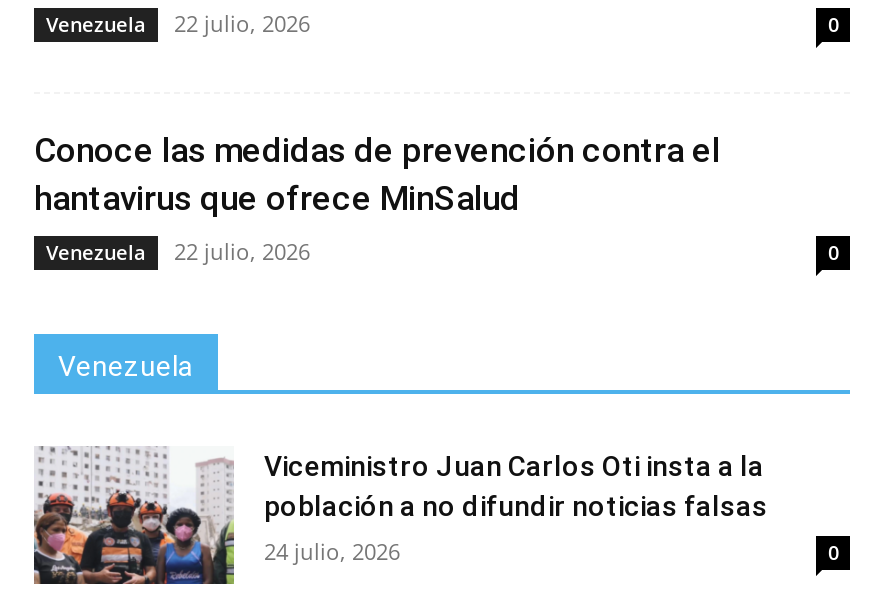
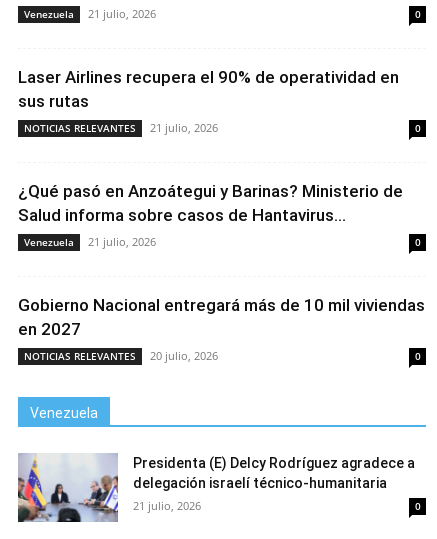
- Venezuela 22 julio, 2026
+ Venezuela 21 julio, 2026

- Conoce las medidas de prevención contra el
- hantavirus que ofrece MinSalud
+ Laser Airlines recupera el 90% de operatividad en
+ sus rutas
+ NOTICIAS RELEVANTES
+ 21 julio, 2026
+ 0
+ ¿Qué pasó en Anzoátegui y Barinas? Ministerio de
+ Salud informa sobre casos de Hantavirus...

- 22 julio, 2026
+ 21 julio, 2026
+ 0
+ Gobierno Nacional entregará más de 10 mil viviendas
+ en 2027
+ NOTICIAS RELEVANTES
+ 20 julio, 2026

- [image]
- Viceministro Juan Carlos Oti insta a la
- población a no difundir noticias falsas
- 24 julio, 2026
+ [image]
+ Presidenta (E) Delcy Rodríguez agradece a
+ delegación israelí técnico-humanitaria
+ 21 julio, 2026
